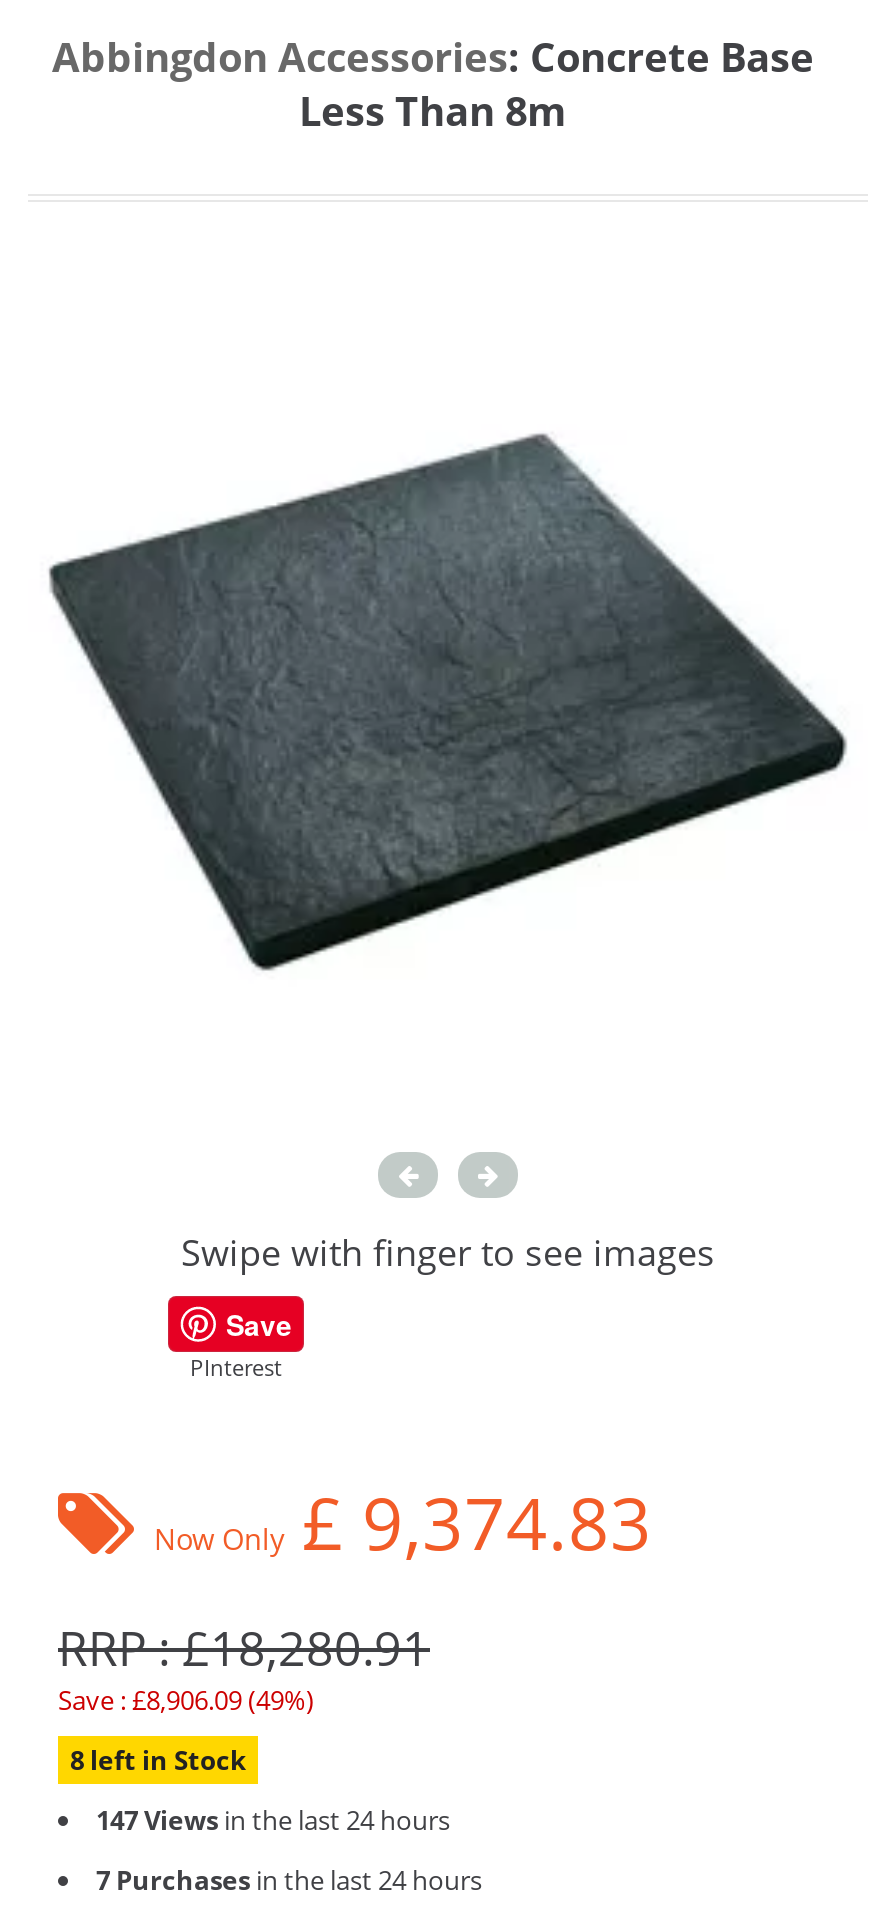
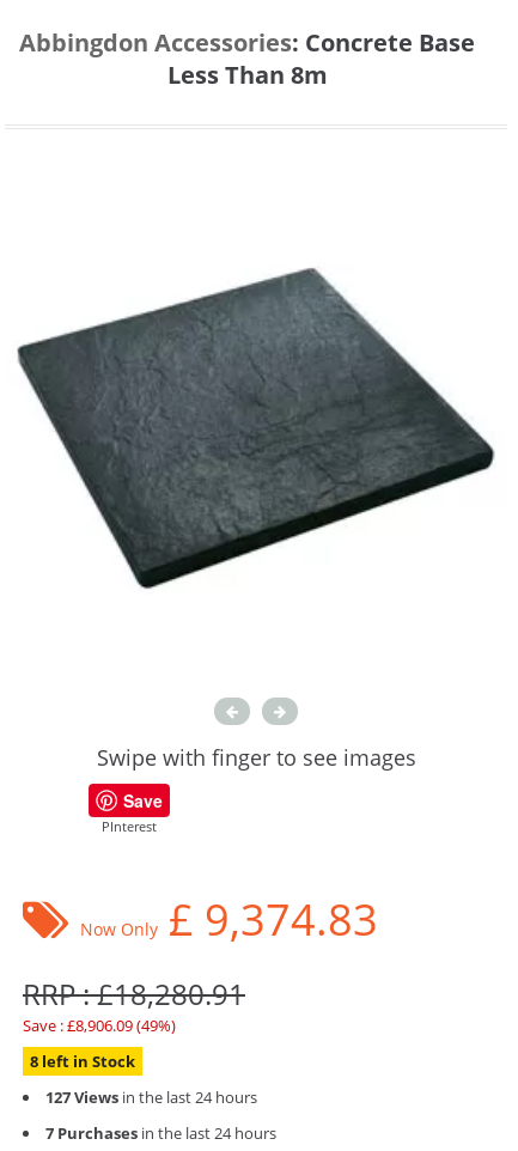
- 147 Views in the last 24 hours
+ 127 Views in the last 24 hours
